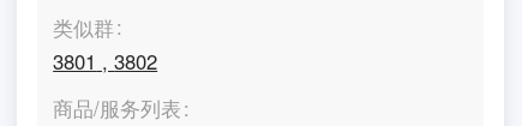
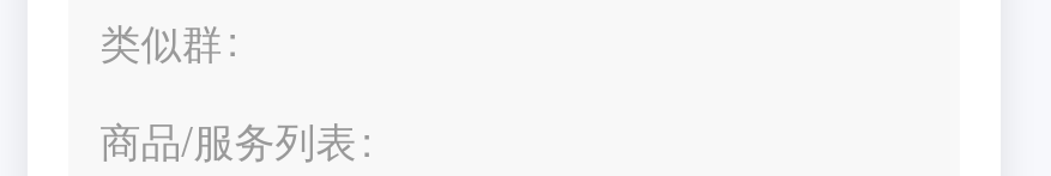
- 3801, 3802
